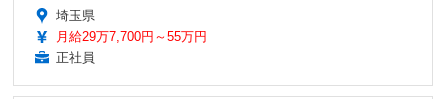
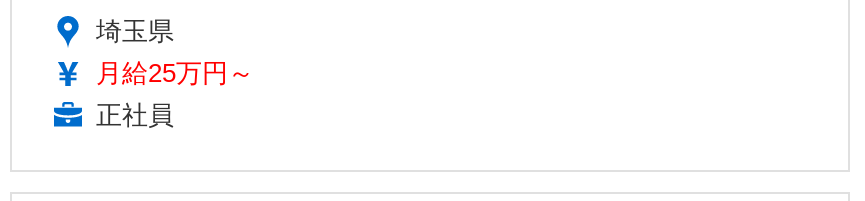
- 月給29万7,700円～55万円
+ 月給25万円～
